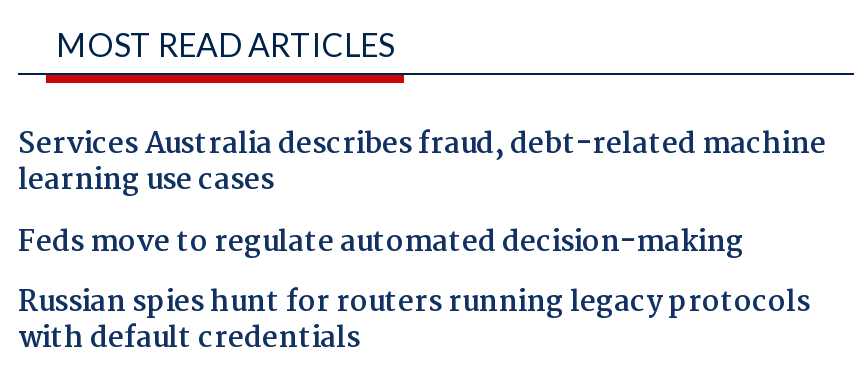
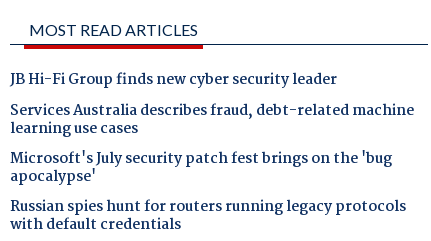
+ JB Hi-Fi Group finds new cyber security leader

- Feds move to regulate automated decision-making
+ Microsoft's July security patch fest brings on the 'bug
+ apocalypse'
